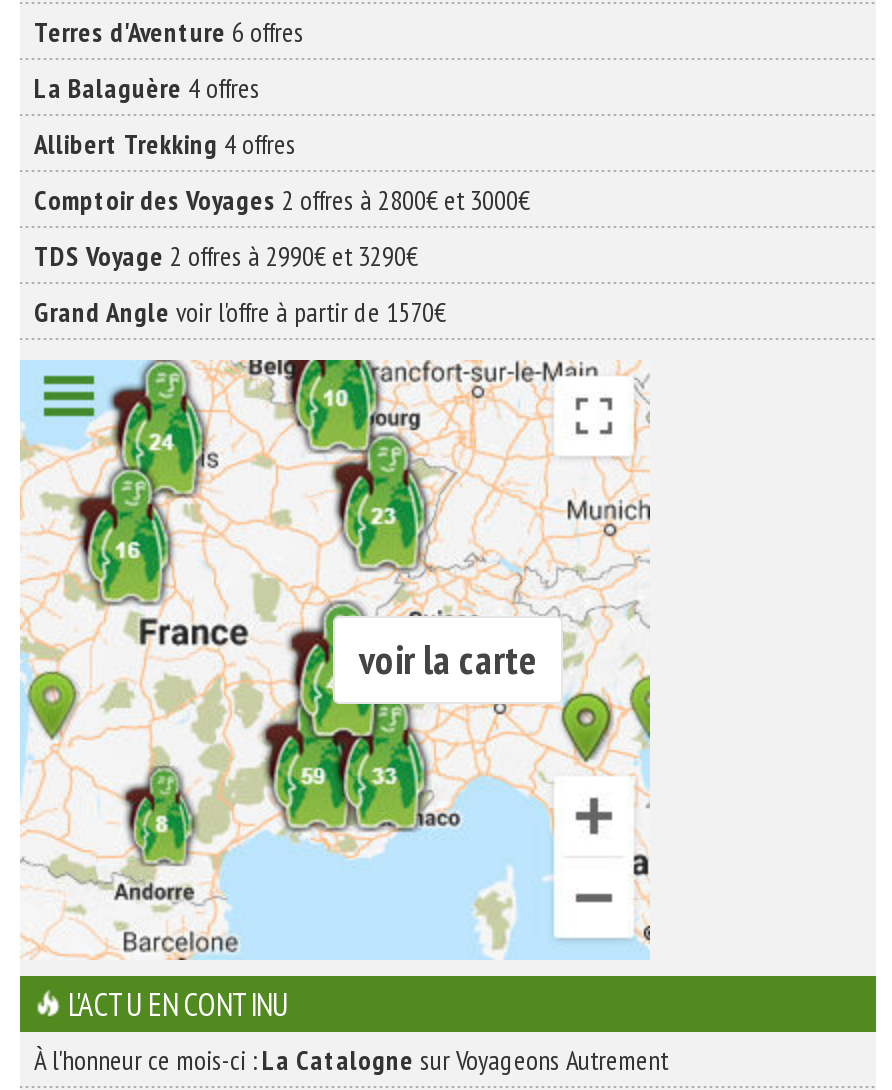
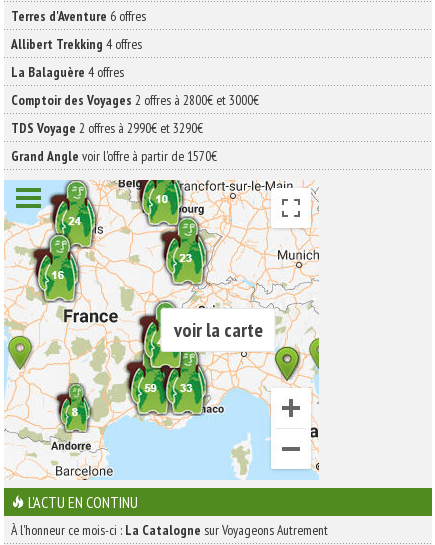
moved down: La Balaguère 4 offres

moved up: Allibert Trekking 4 offres
